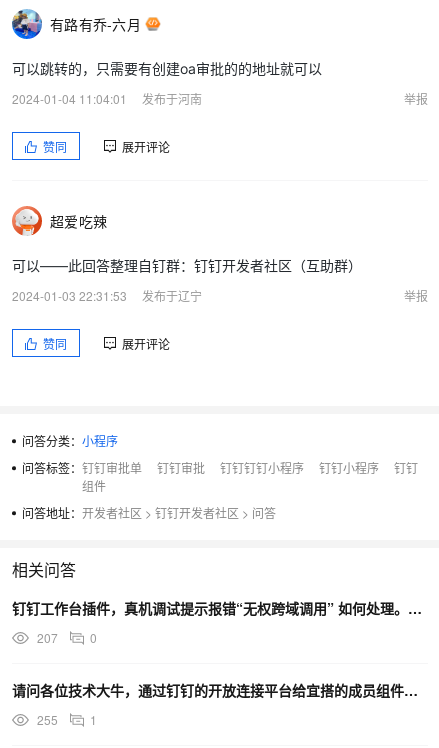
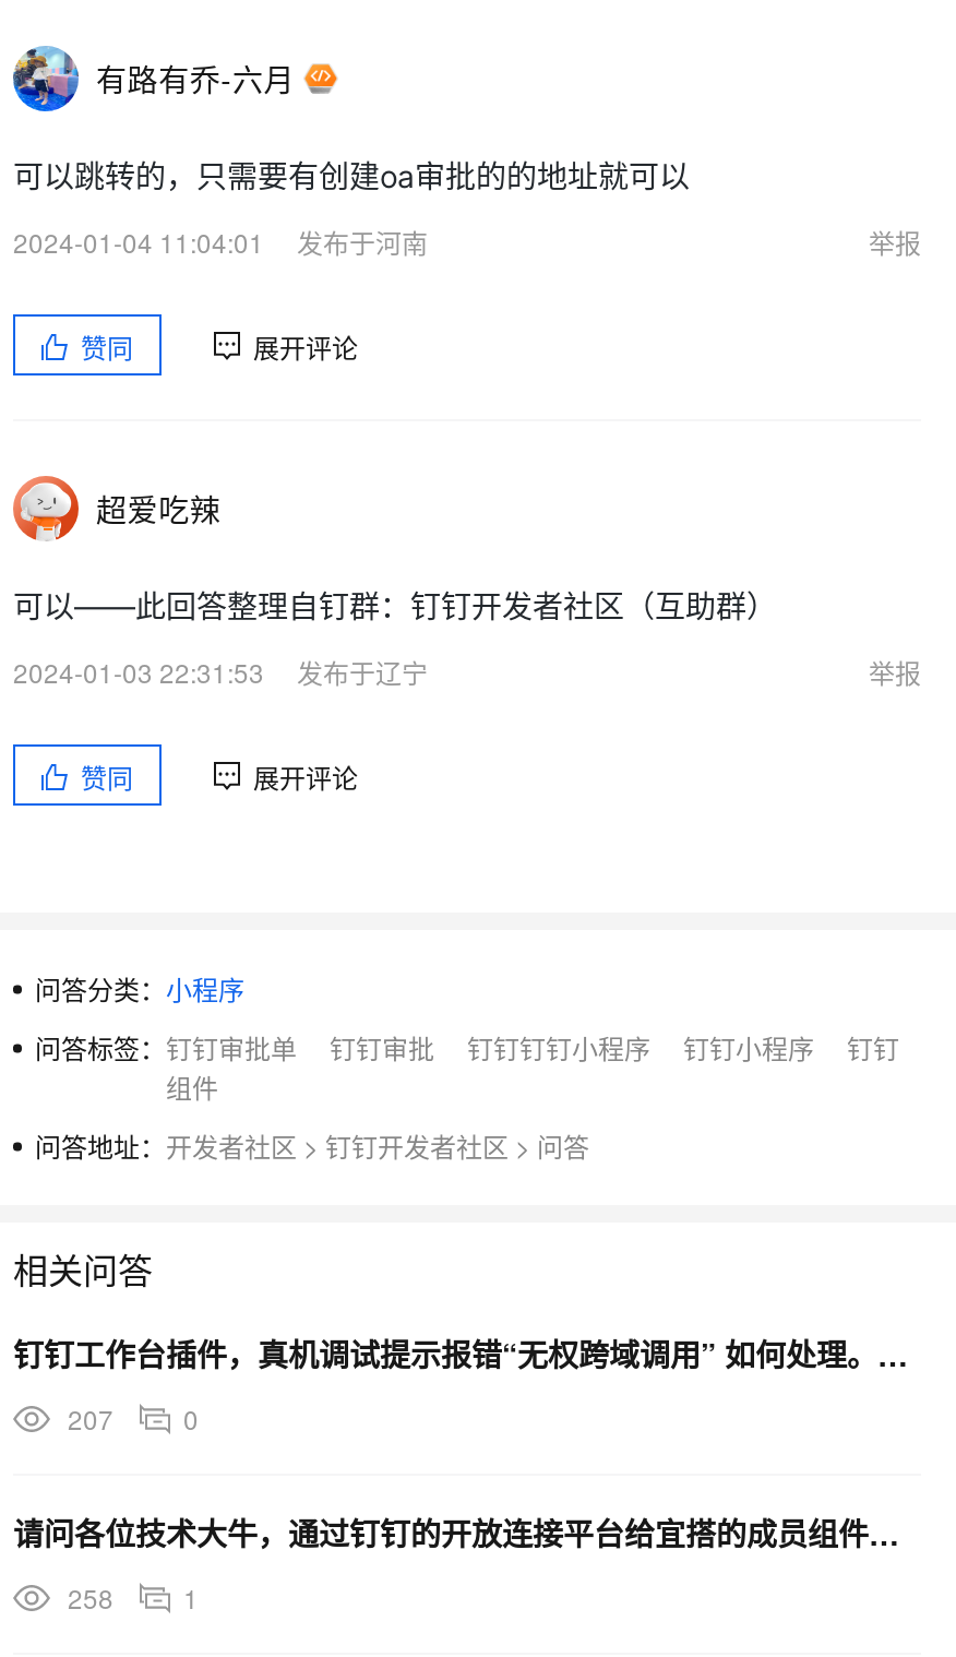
- 255 1
+ 258 1
